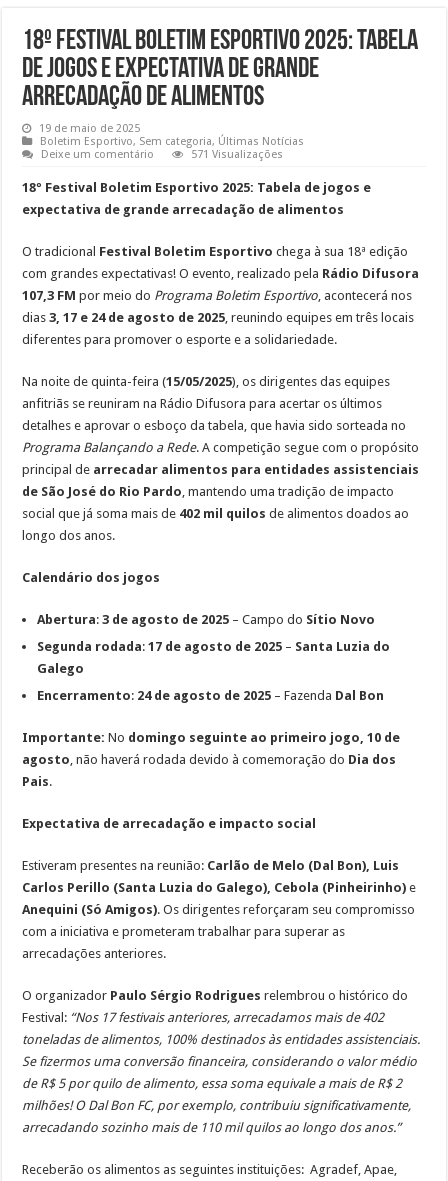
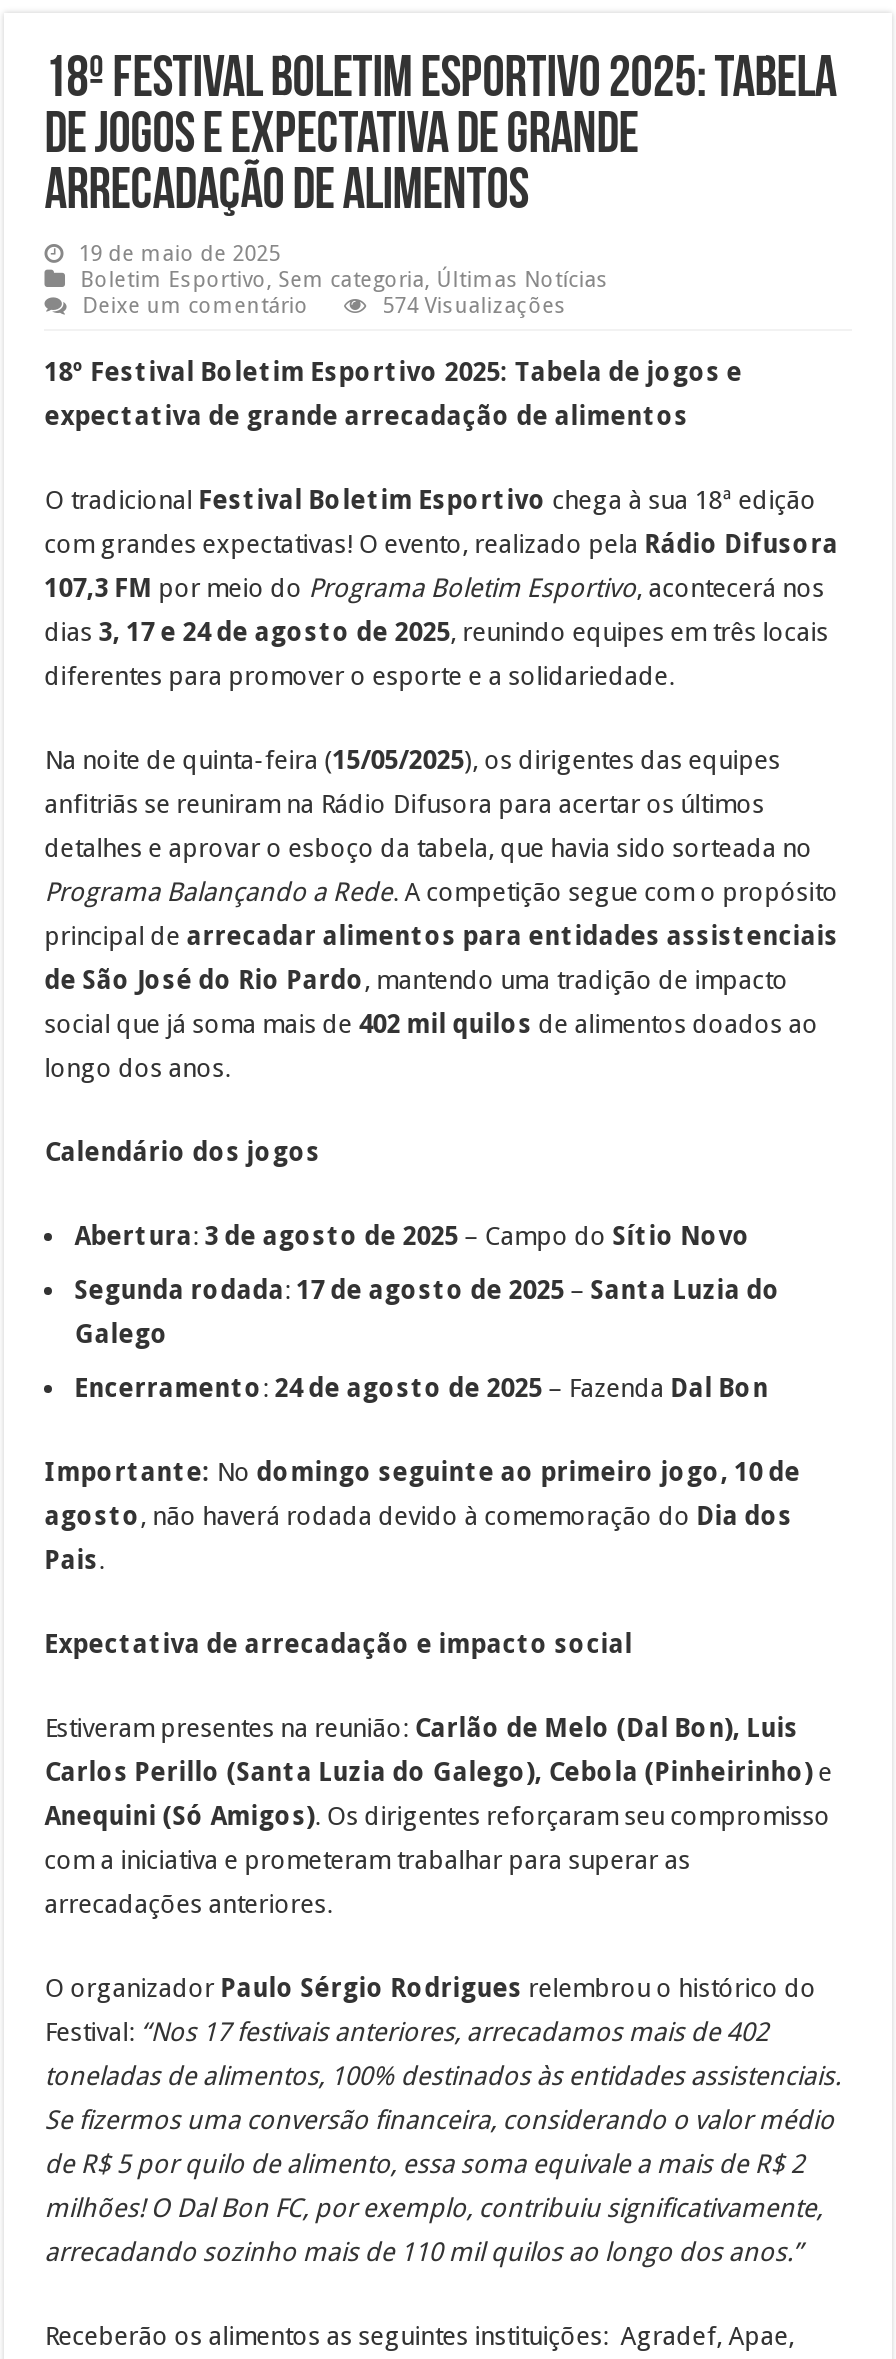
- 571 Visualizações
+ 574 Visualizações
